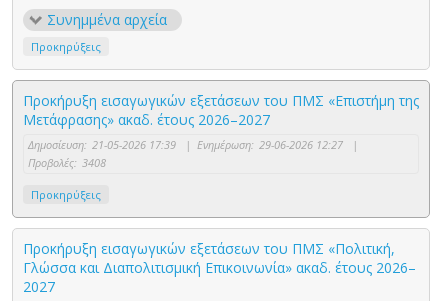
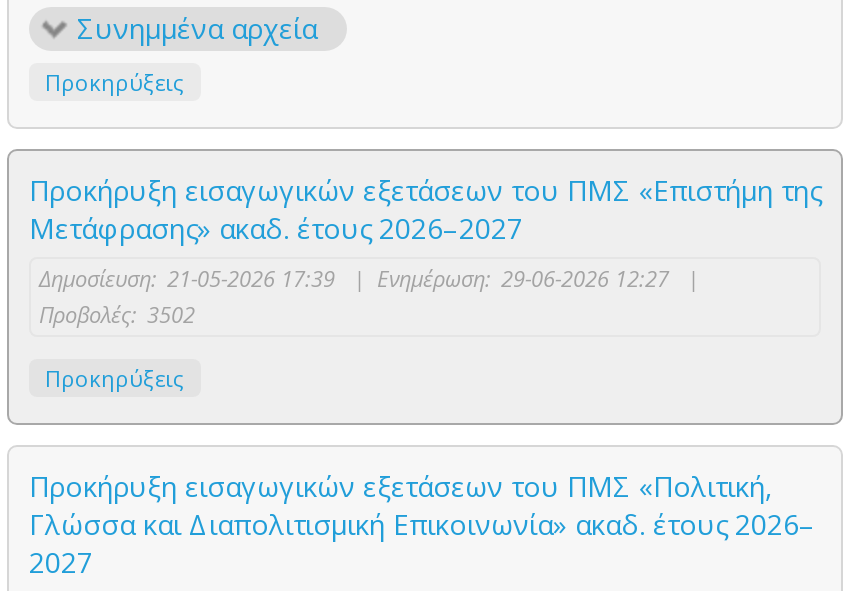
- Προβολές: 3408
+ Προβολές: 3502
